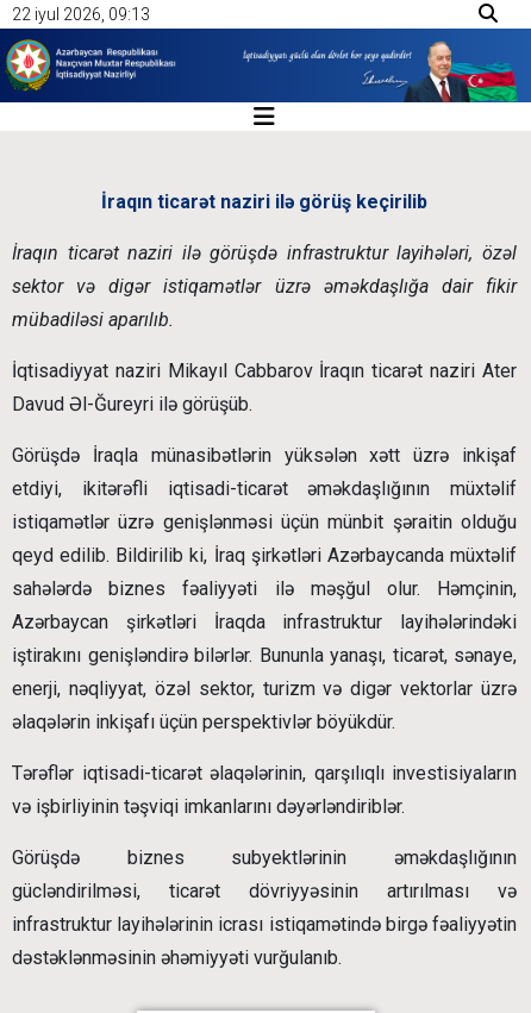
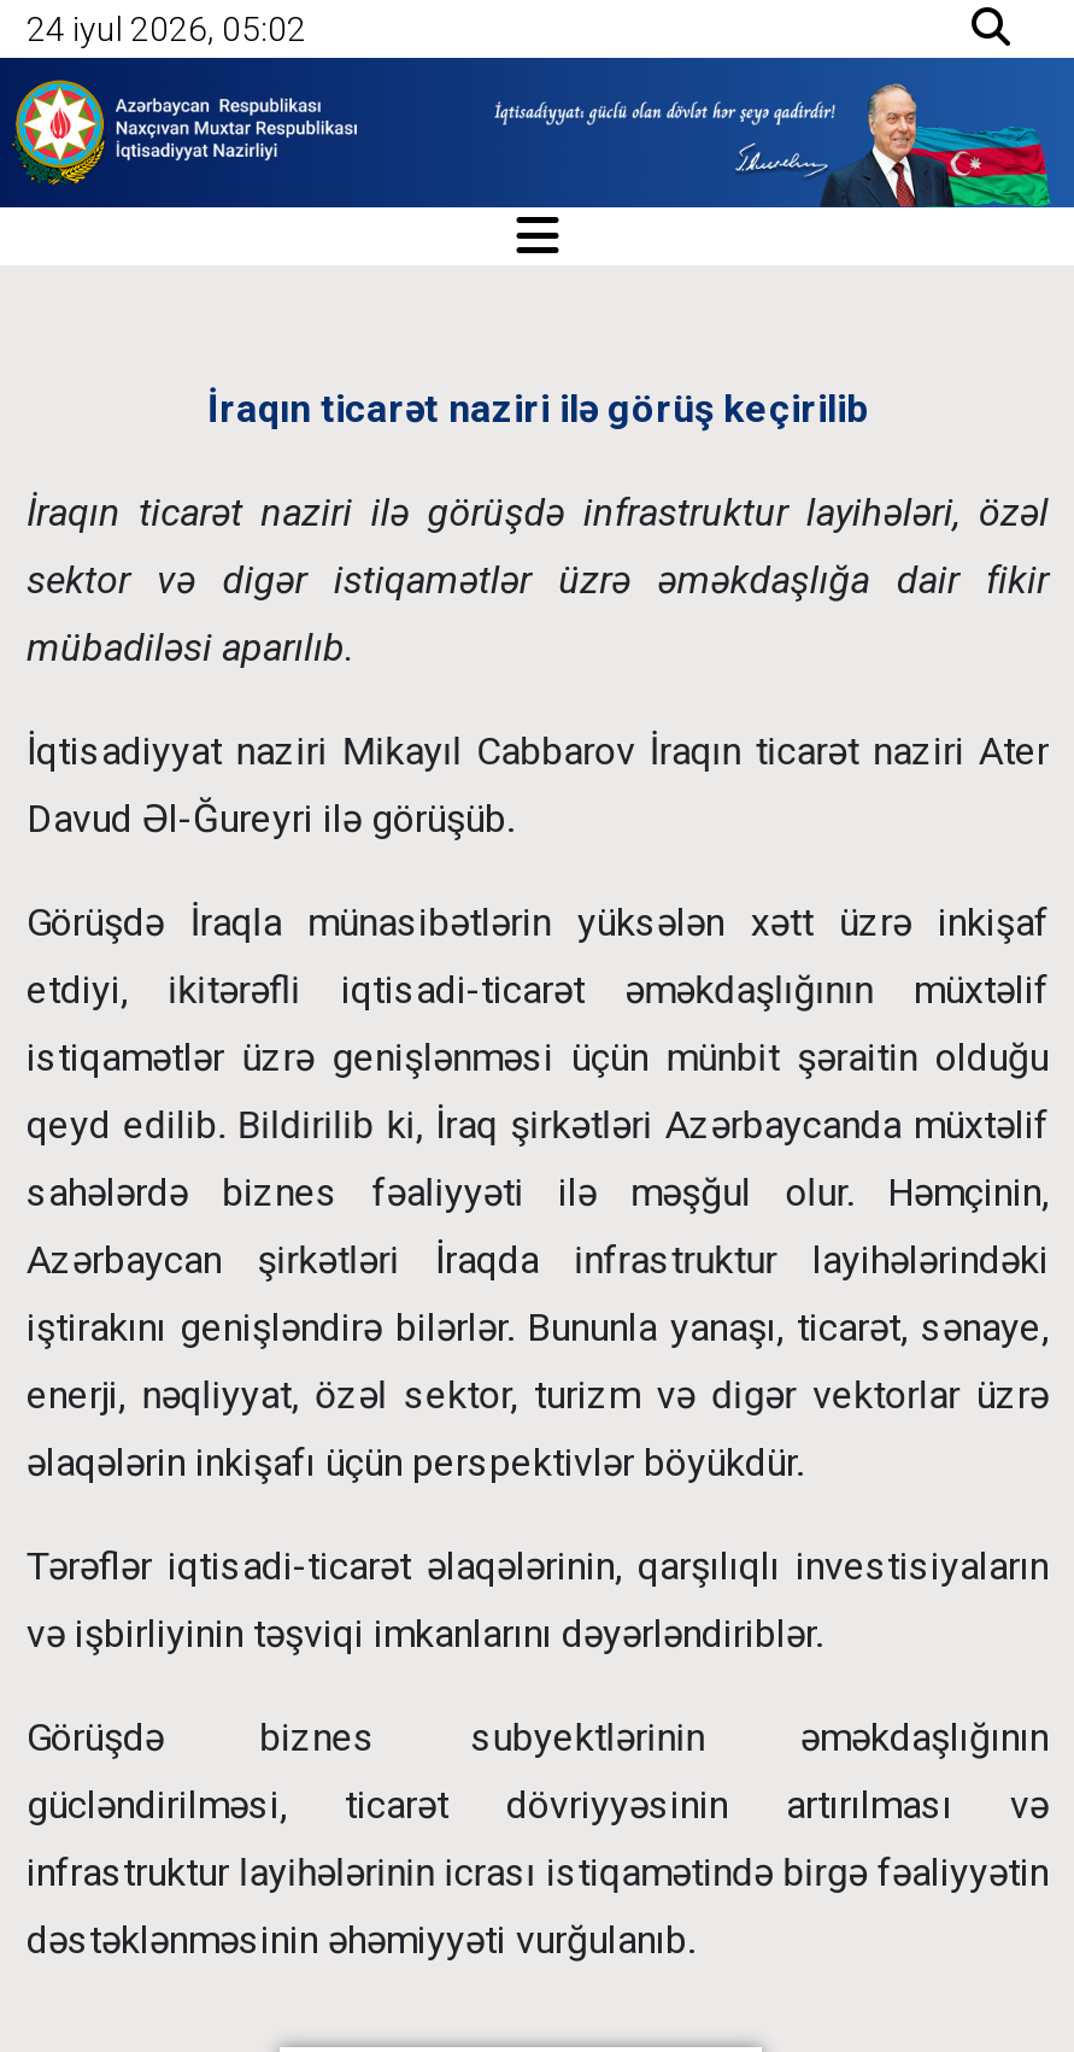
- 22 iyul 2026, 09:13
+ 24 iyul 2026, 05:02
